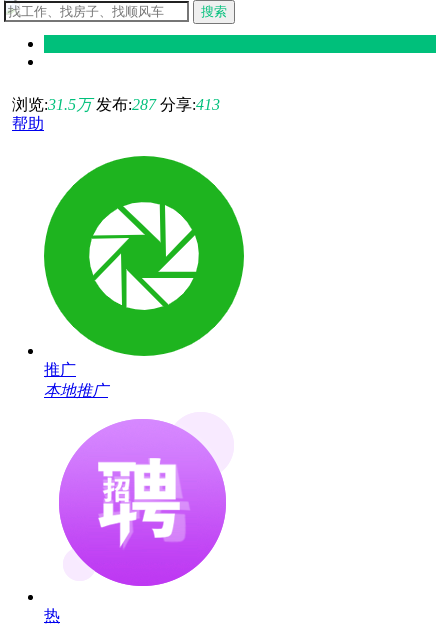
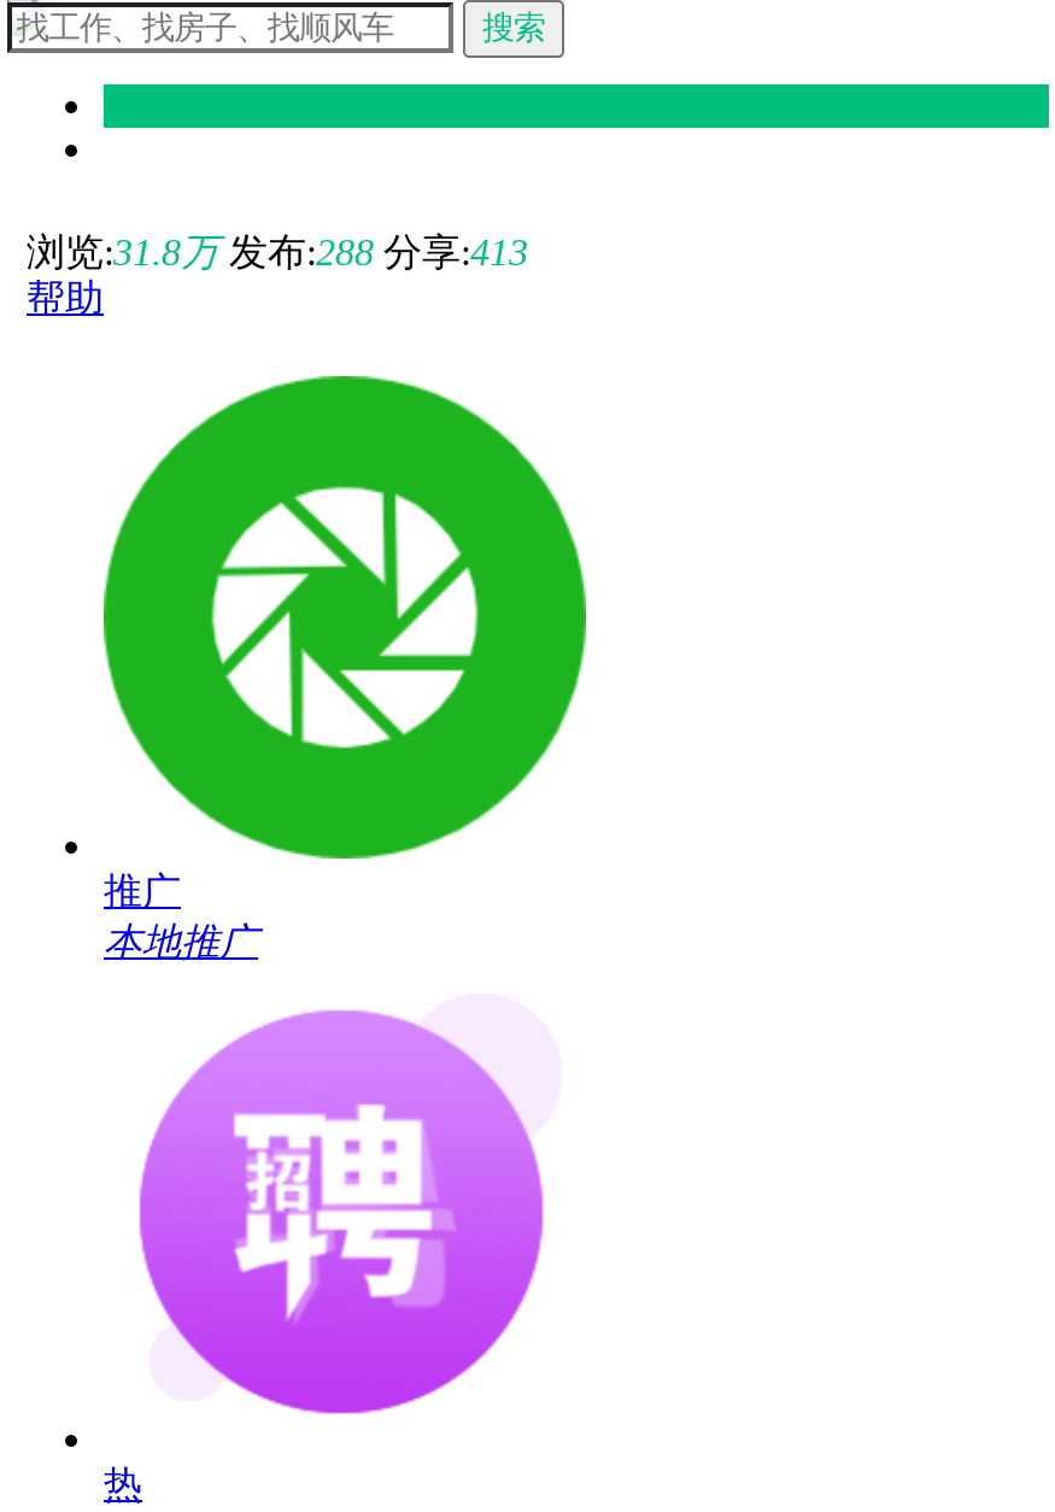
- 浏览:31.5万 发布:287 分享:413
+ 浏览:31.8万 发布:288 分享:413
